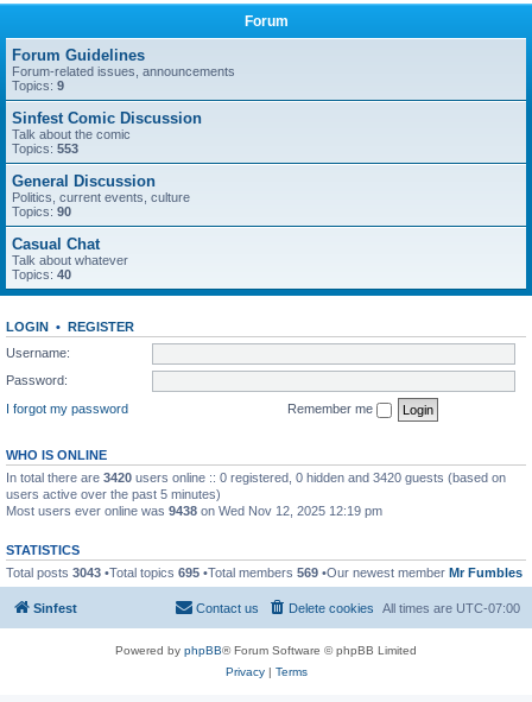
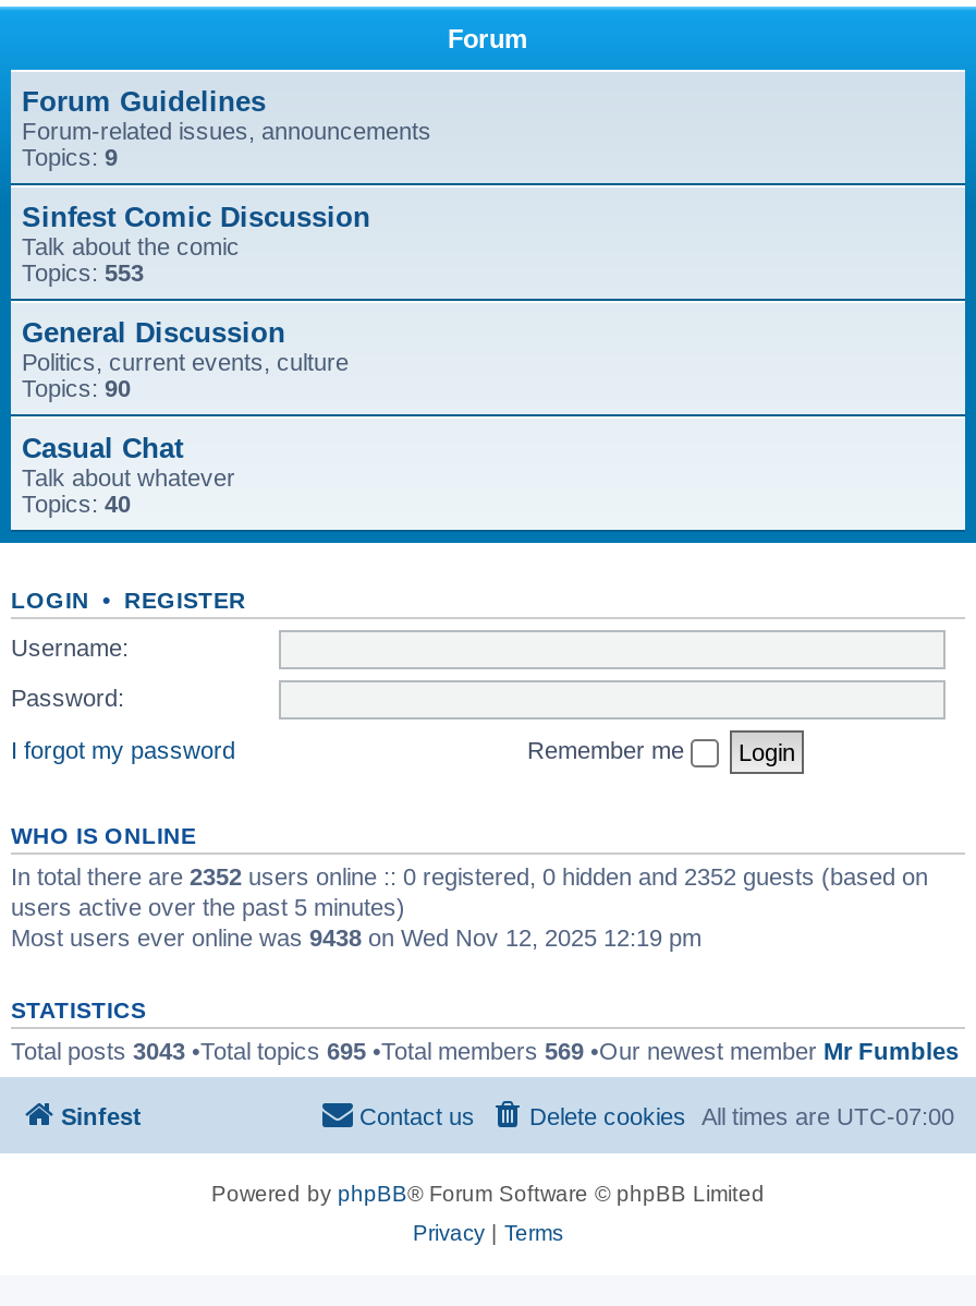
- In total there are 3420 users online :: 0 registered, 0 hidden and 3420 guests (based on
+ In total there are 2352 users online :: 0 registered, 0 hidden and 2352 guests (based on
